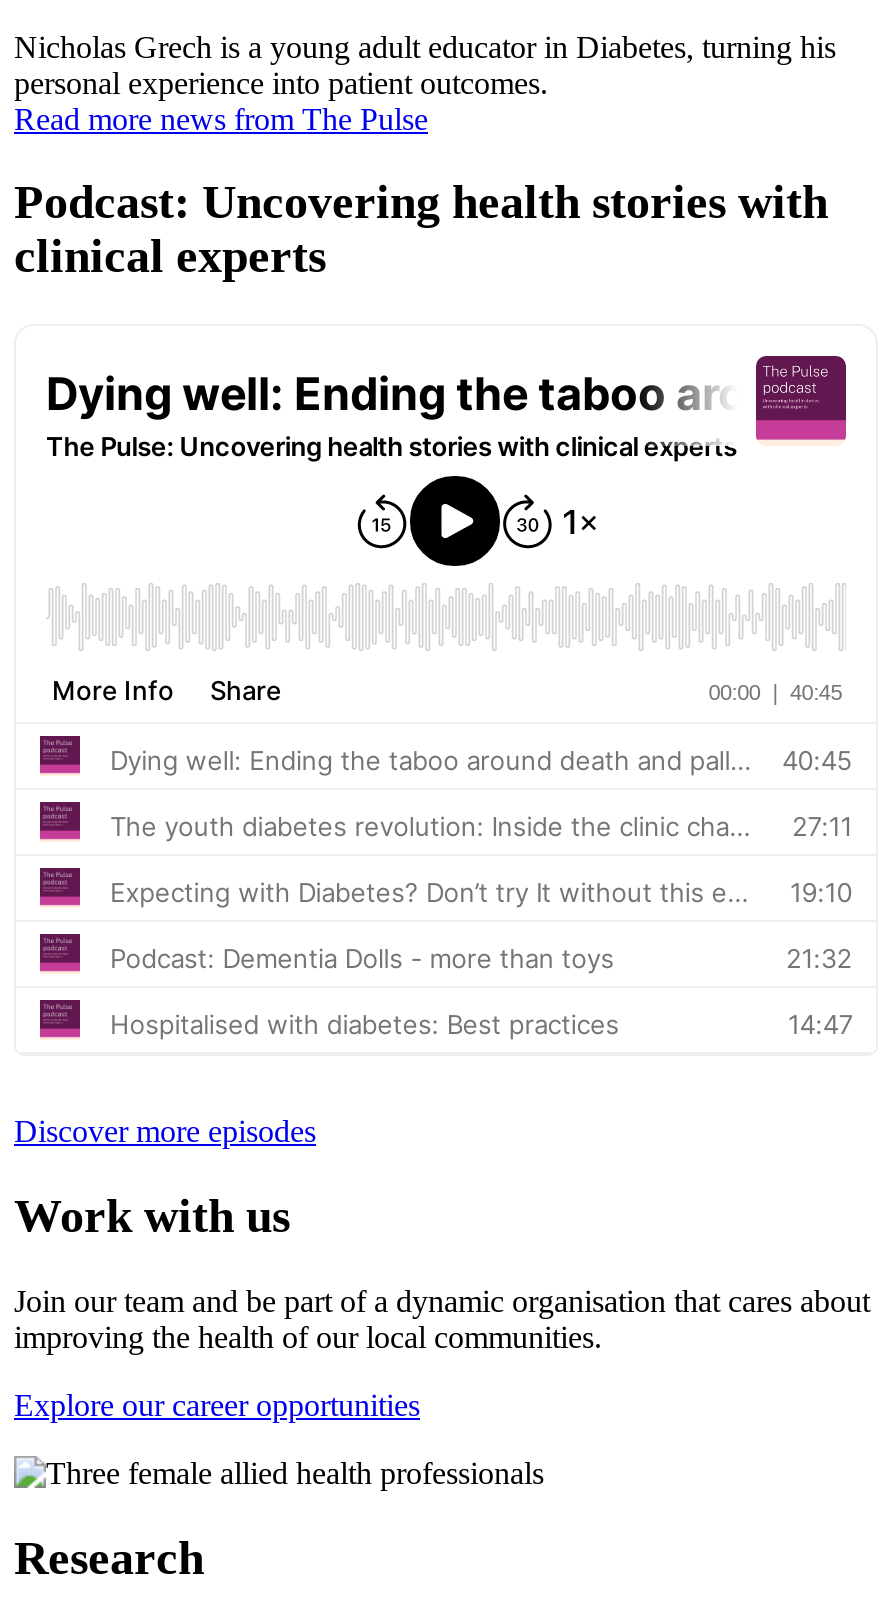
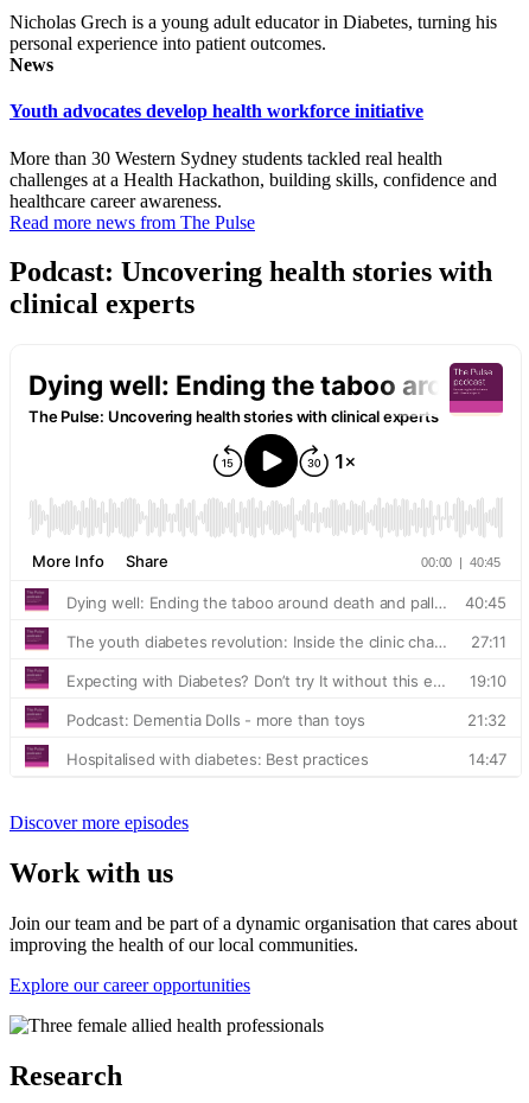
+ News
+ Youth advocates develop health workforce initiative
+ More than 30 Western Sydney students tackled real health
+ challenges at a Health Hackathon, building skills, confidence and
+ healthcare career awareness.
